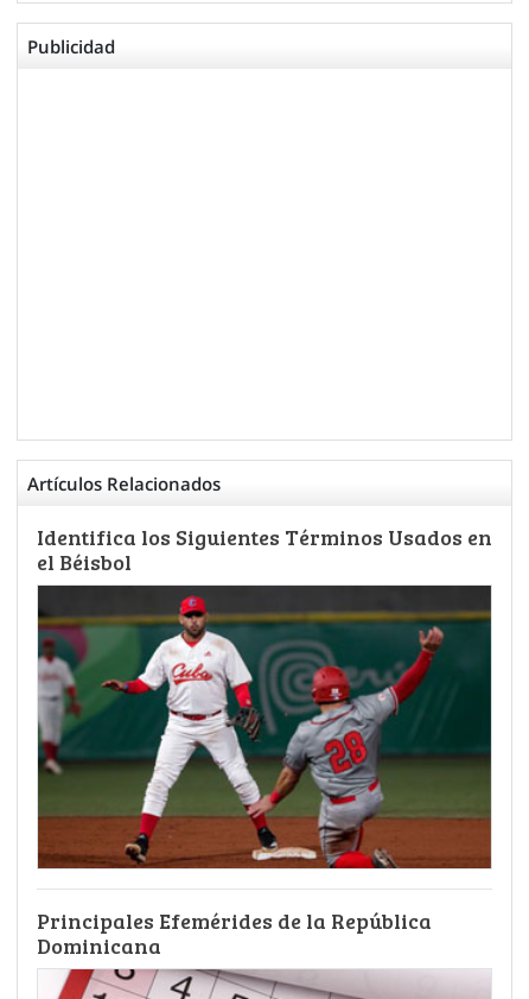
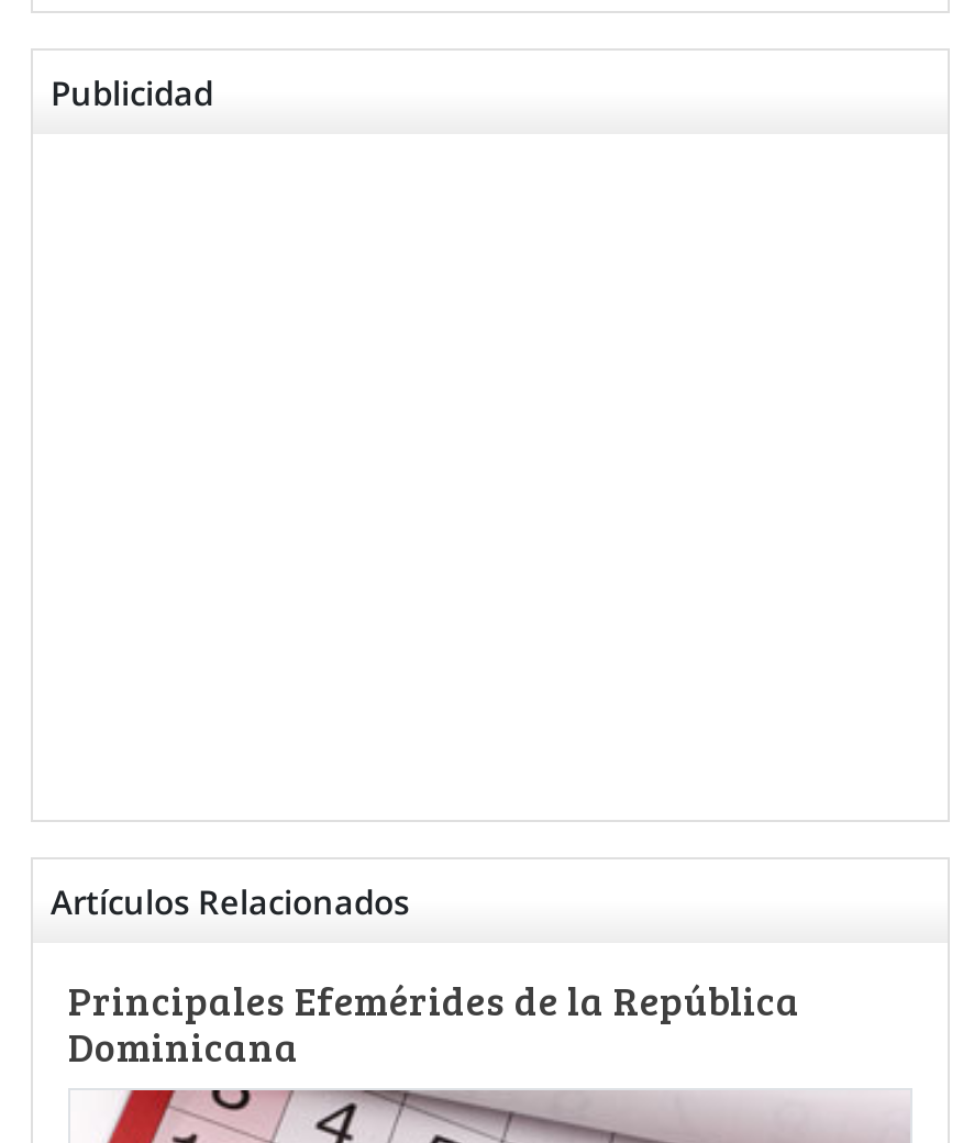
- Identifica los Siguientes Términos Usados en
- el Béisbol

- [image]
